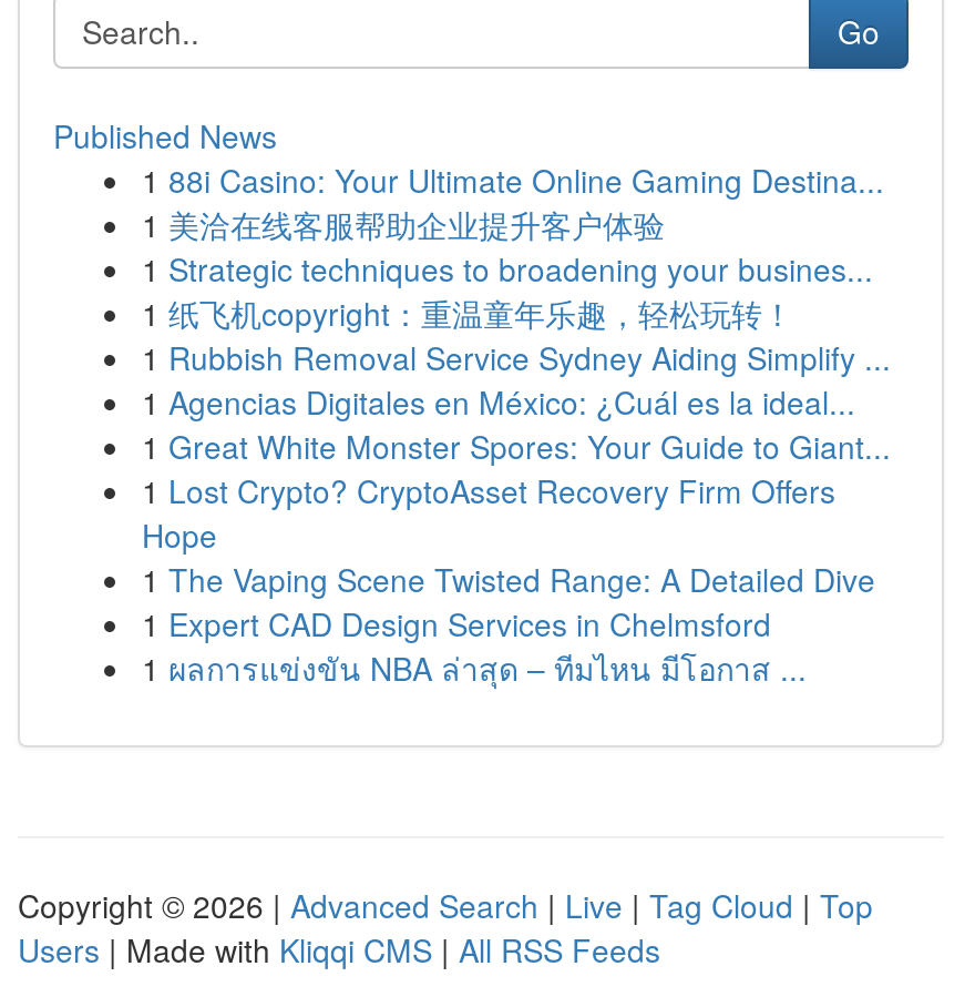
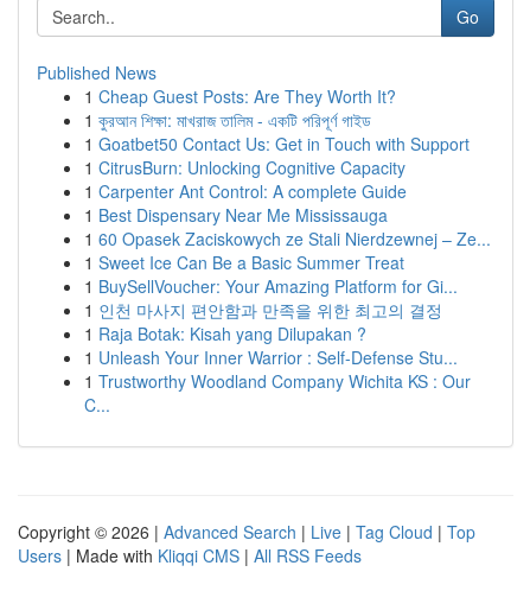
- 1 88i Casino: Your Ultimate Online Gaming Destina...
- 1 美洽在线客服帮助企业提升客户体验
- 1 Strategic techniques to broadening your busines...
- 1 纸飞机copyright：重温童年乐趣，轻松玩转！
- 1 Rubbish Removal Service Sydney Aiding Simplify ...
- 1 Agencias Digitales en México: ¿Cuál es la ideal...
- 1 Great White Monster Spores: Your Guide to Giant...
- 1 Lost Crypto? CryptoAsset Recovery Firm Offers
- Hope
- 1 The Vaping Scene Twisted Range: A Detailed Dive
- 1 Expert CAD Design Services in Chelmsford
- 1 ผลการแข่งขัน NBA ล่าสุด – ทีมไหน มีโอกาส ...
+ 1 Cheap Guest Posts: Are They Worth It?
+ 1 কুরআন শিক্ষা: মাখরাজ তালিম - একটি পরিপূর্ণ গাইড
+ 1 Goatbet50 Contact Us: Get in Touch with Support
+ 1 CitrusBurn: Unlocking Cognitive Capacity
+ 1 Carpenter Ant Control: A complete Guide
+ 1 Best Dispensary Near Me Mississauga
+ 1 60 Opasek Zaciskowych ze Stali Nierdzewnej – Ze...
+ 1 Sweet Ice Can Be a Basic Summer Treat
+ 1 BuySellVoucher: Your Amazing Platform for Gi...
+ 1 인천 마사지 편안함과 만족을 위한 최고의 결정
+ 1 Raja Botak: Kisah yang Dilupakan ?
+ 1 Unleash Your Inner Warrior : Self-Defense Stu...
+ 1 Trustworthy Woodland Company Wichita KS : Our
+ C...
